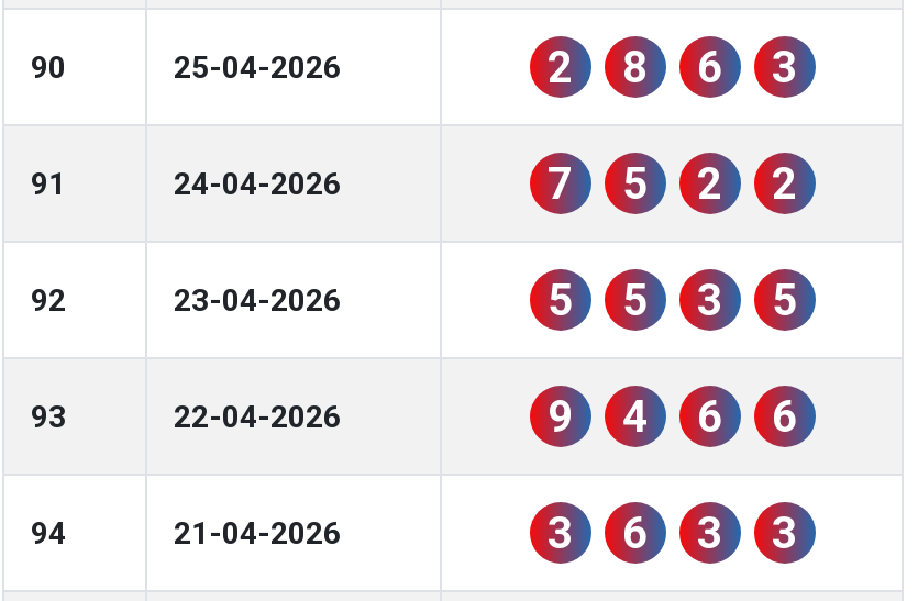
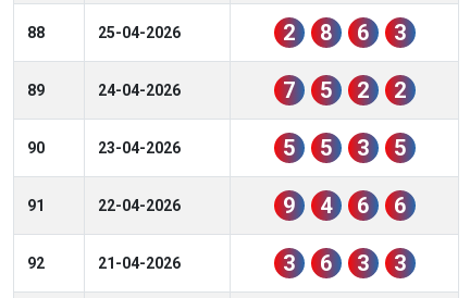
- 90
+ 88

- 91
+ 89

- 92
+ 90

- 93
+ 91

- 94
+ 92
